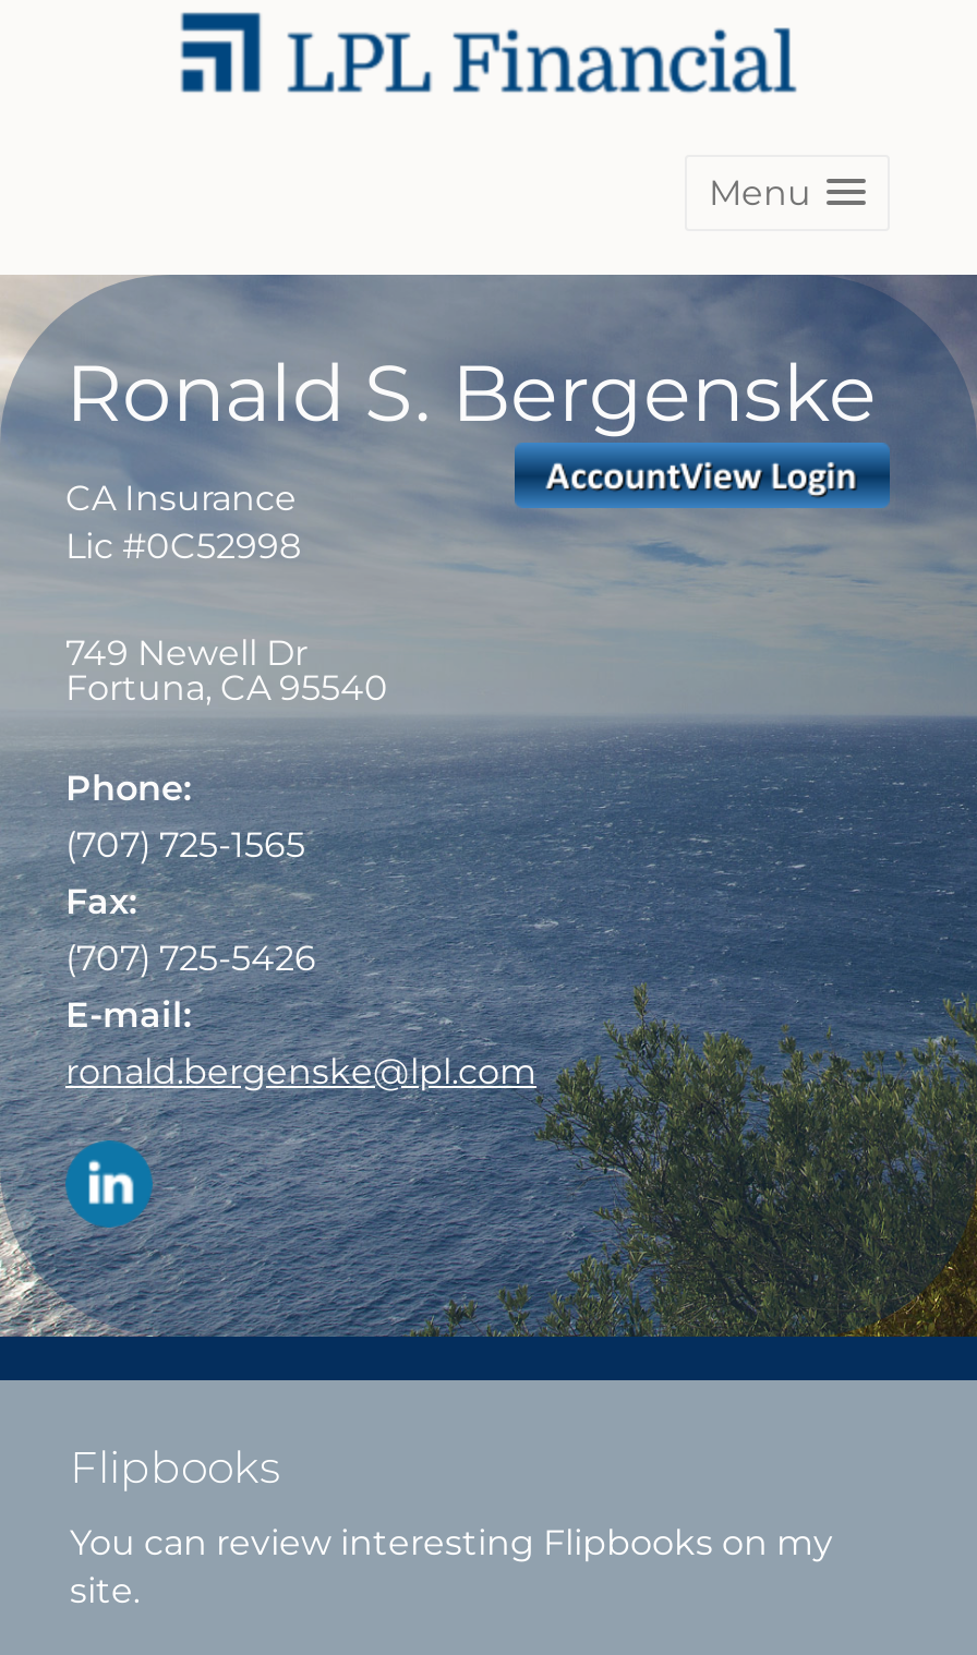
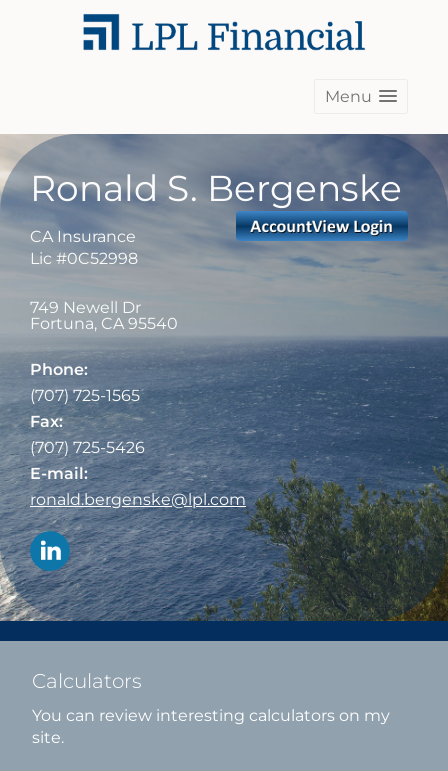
- Flipbooks
+ Calculators

- You can review interesting Flipbooks on my
+ You can review interesting calculators on my
